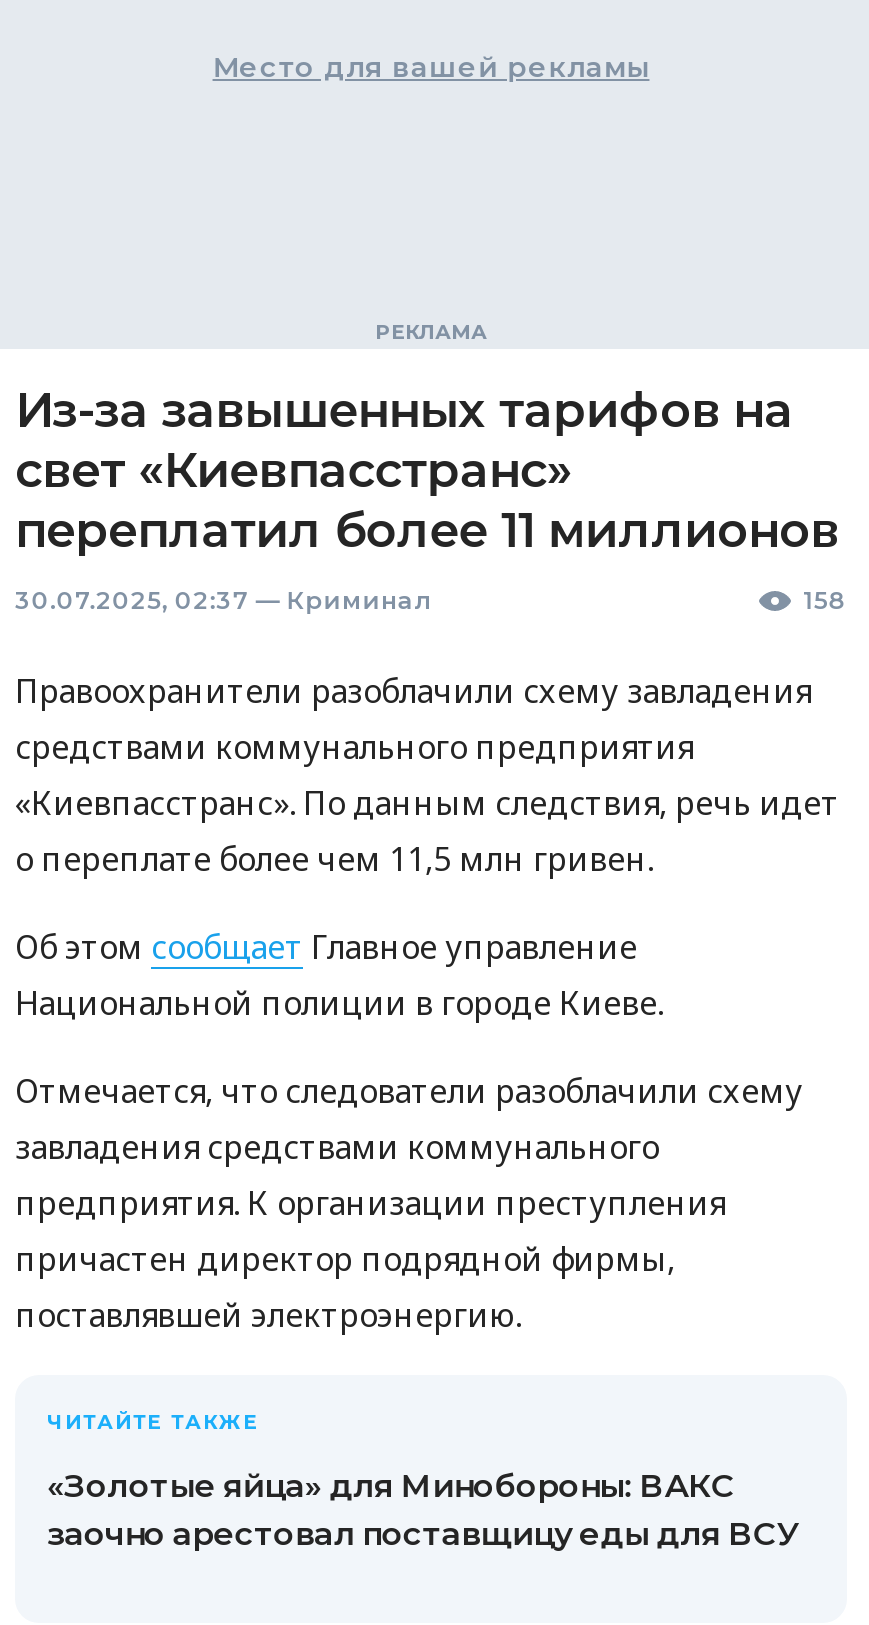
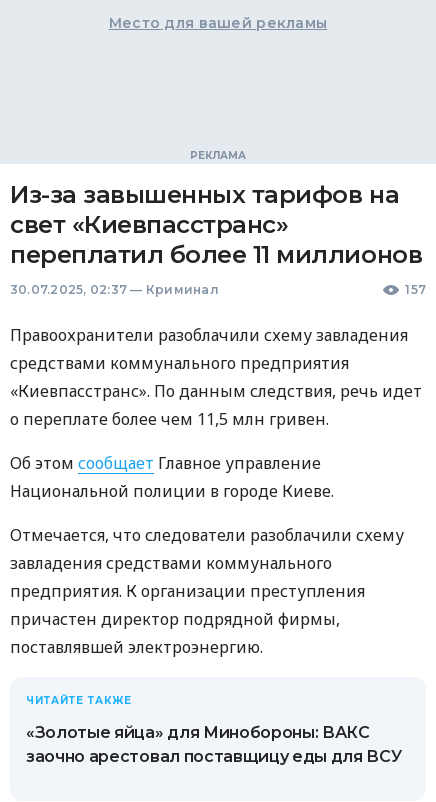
- 158
+ 157
